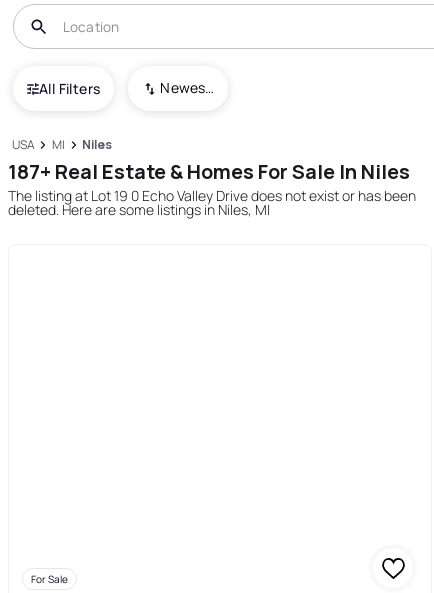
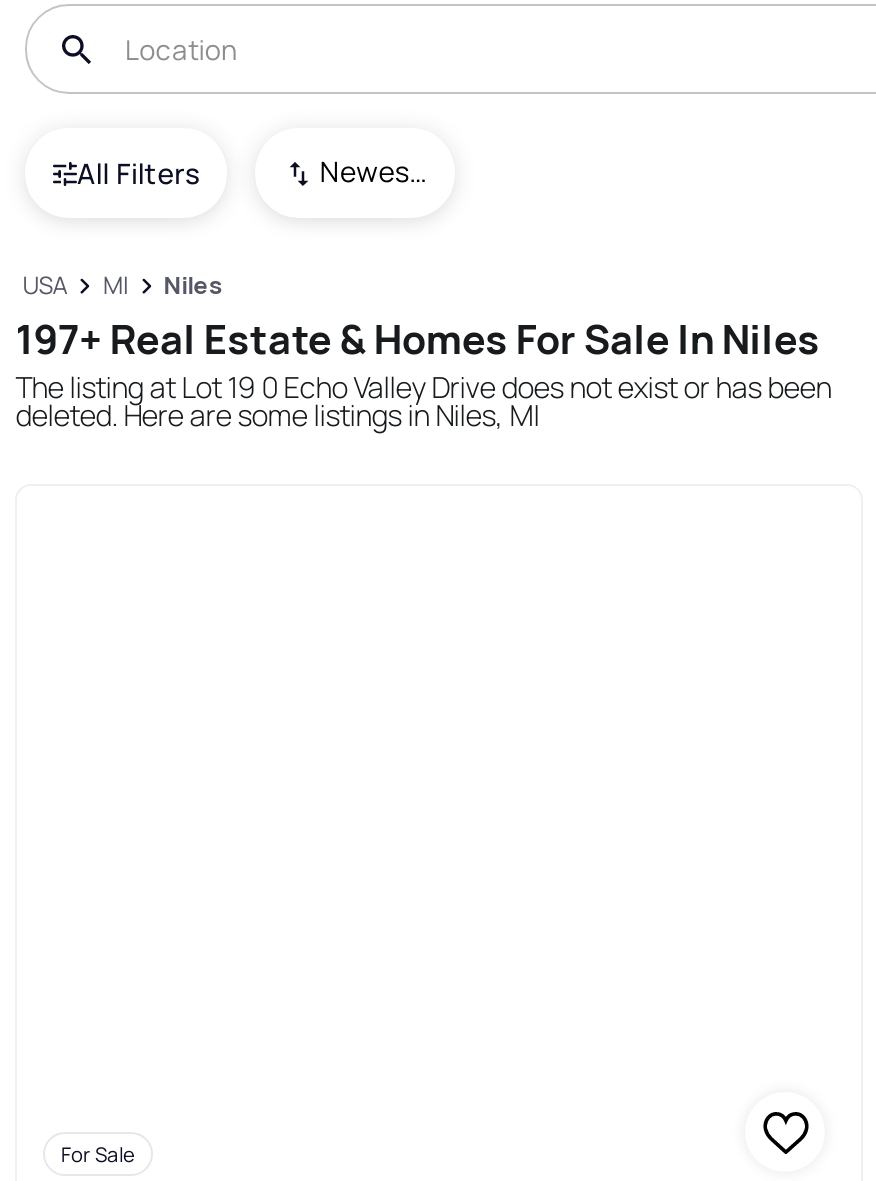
- 187+ Real Estate & Homes For Sale In Niles
+ 197+ Real Estate & Homes For Sale In Niles
